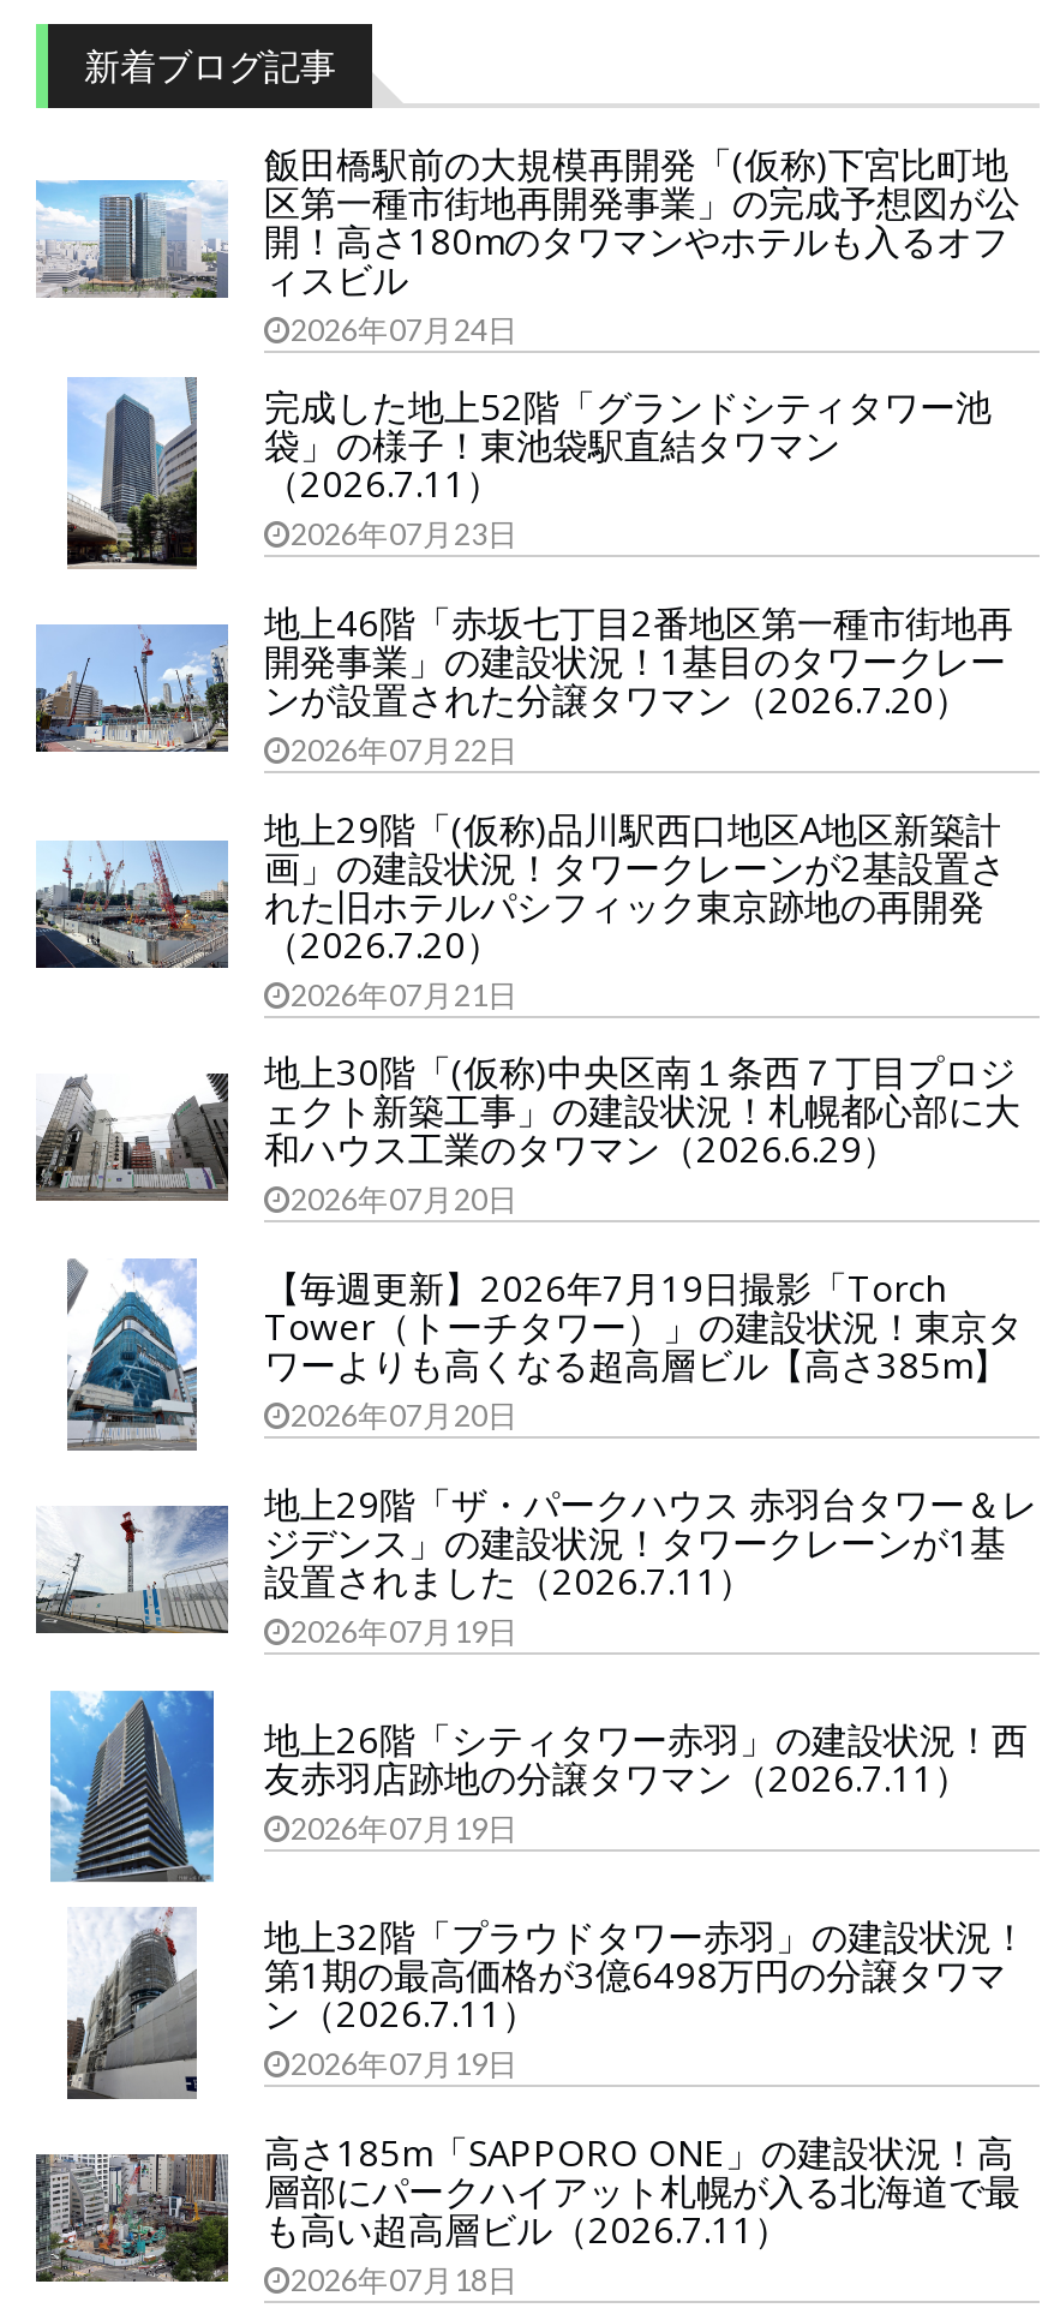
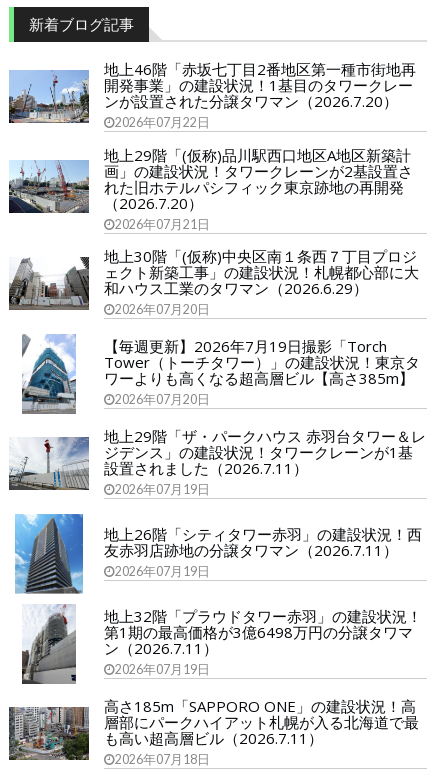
- [image]
- 飯田橋駅前の大規模再開発「(仮称)下宮比町地
- 区第一種市街地再開発事業」の完成予想図が公
- 開！高さ180mのタワマンやホテルも入るオフ
- ィスビル
- 2026年07月24日
- 完成した地上52階「グランドシティタワー池
- 袋」の様子！東池袋駅直結タワマン
- （2026.7.11）
- 2026年07月23日

- [image]
